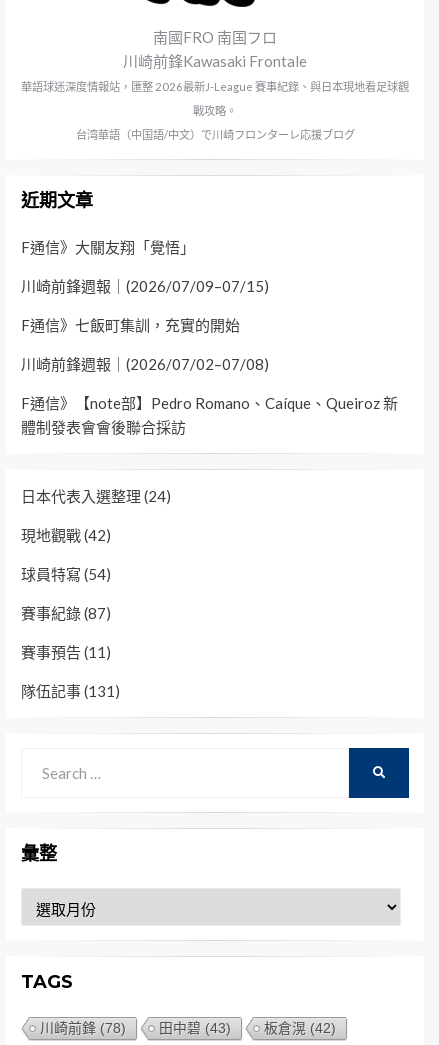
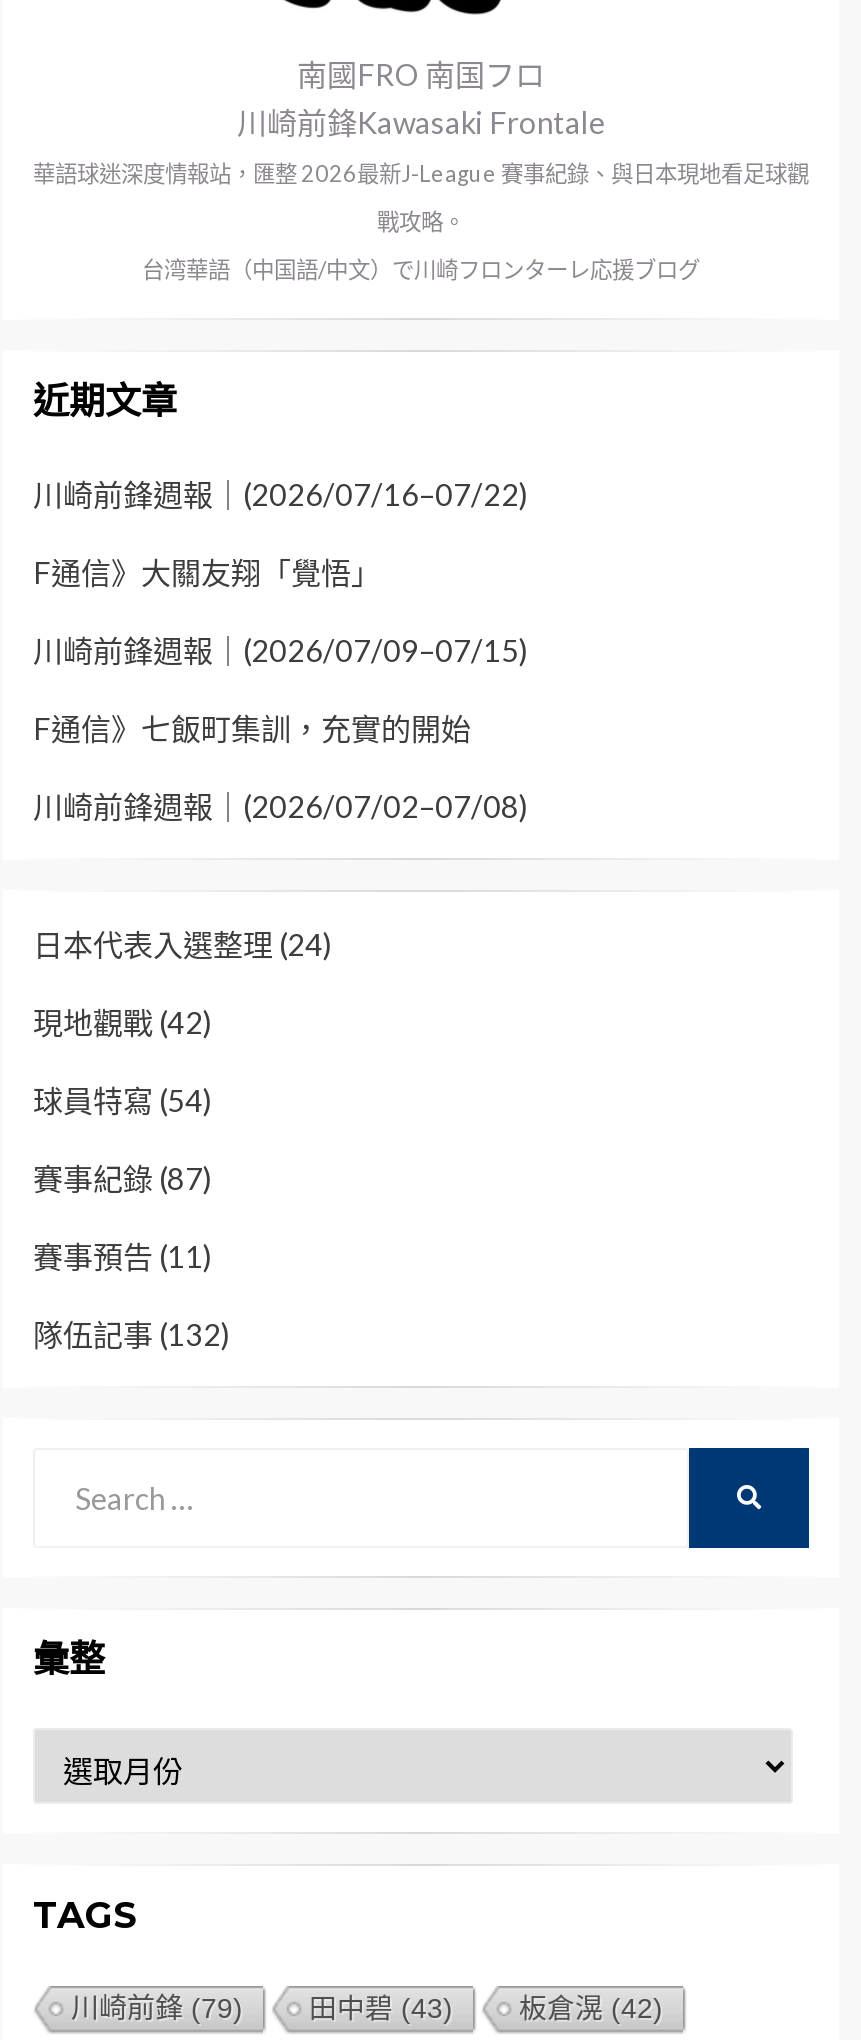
+ 川崎前鋒週報｜(2026/07/16–07/22)

moved down: F通信》大關友翔「覺悟」 | 川崎前鋒週報｜(2026/07/09–07/15) | F通信》七飯町集訓，充實的開始 | 川崎前鋒週報｜(2026/07/02–07/08)

- F通信》【note部】Pedro Romano、Caíque、Queiroz 新
- 體制發表會會後聯合採訪

- 隊伍記事(131)
+ 隊伍記事(132)

- 川崎前鋒(78)
+ 川崎前鋒(79)
